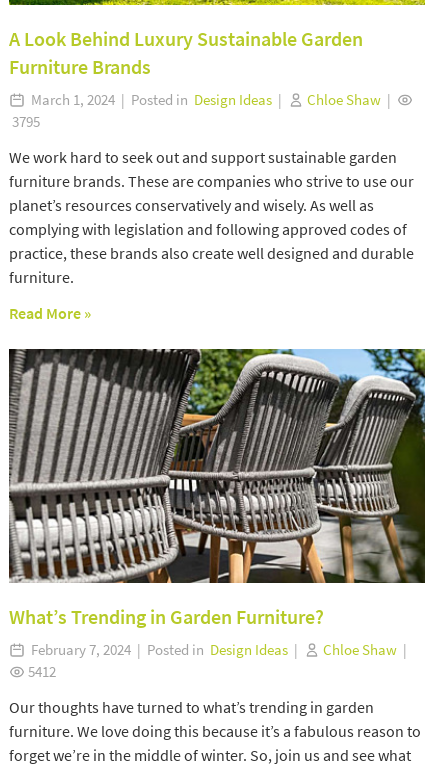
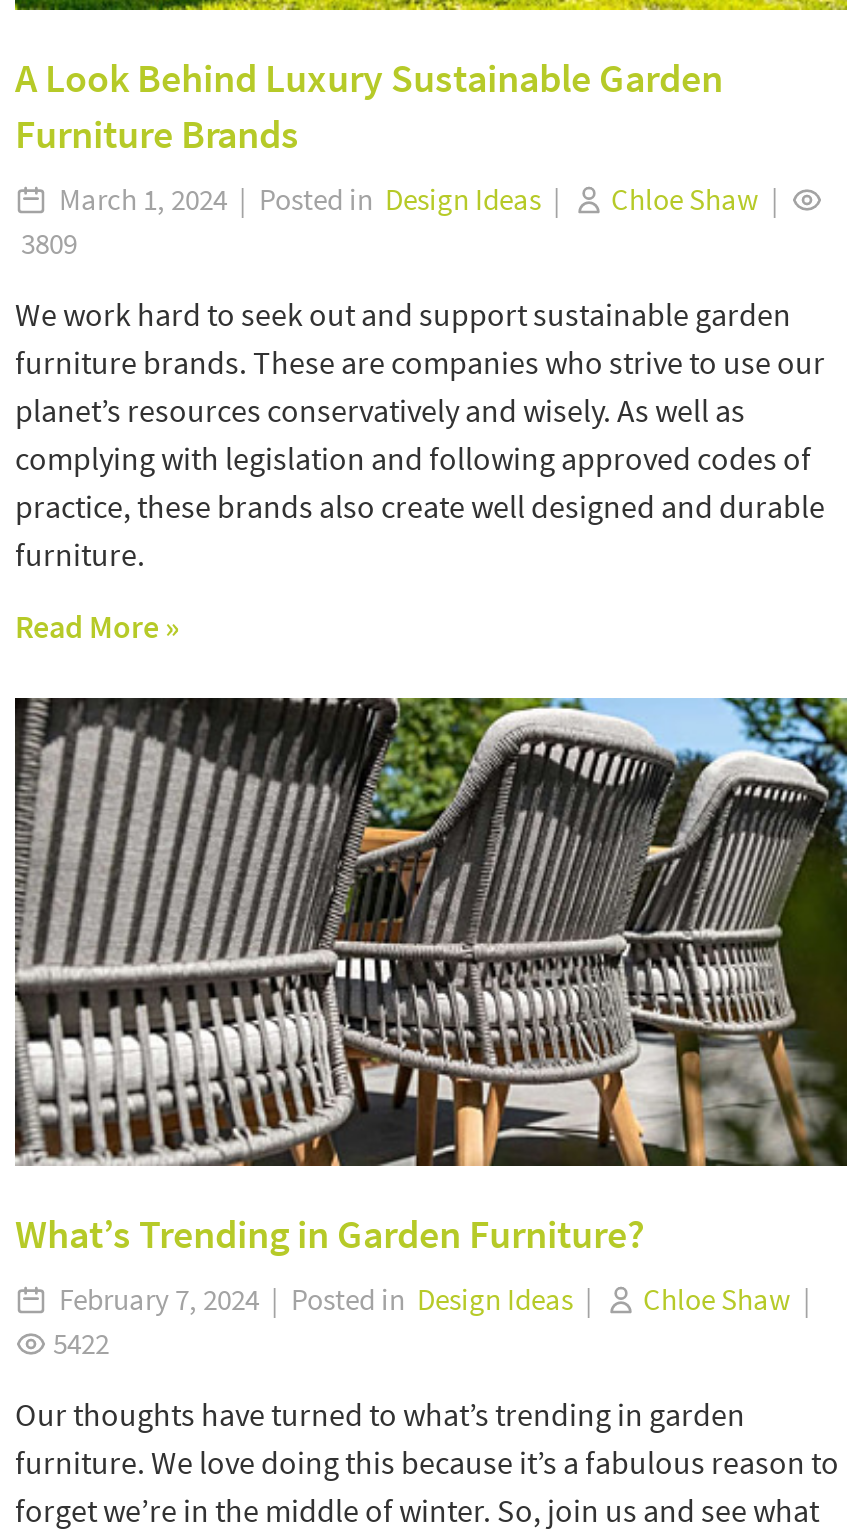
- 3795
+ 3809

- 5412
+ 5422
